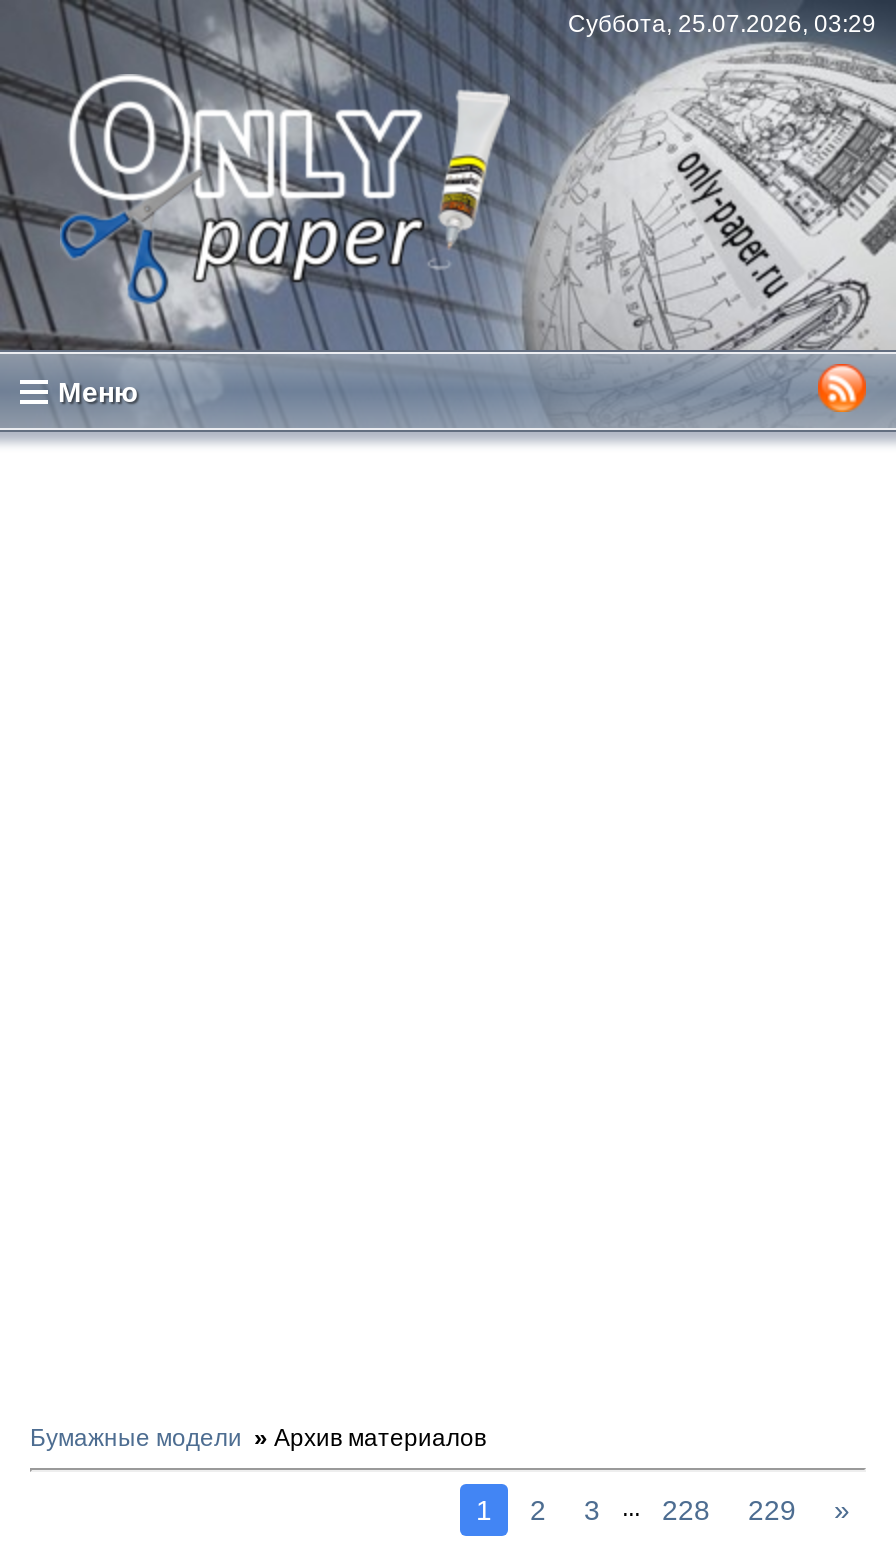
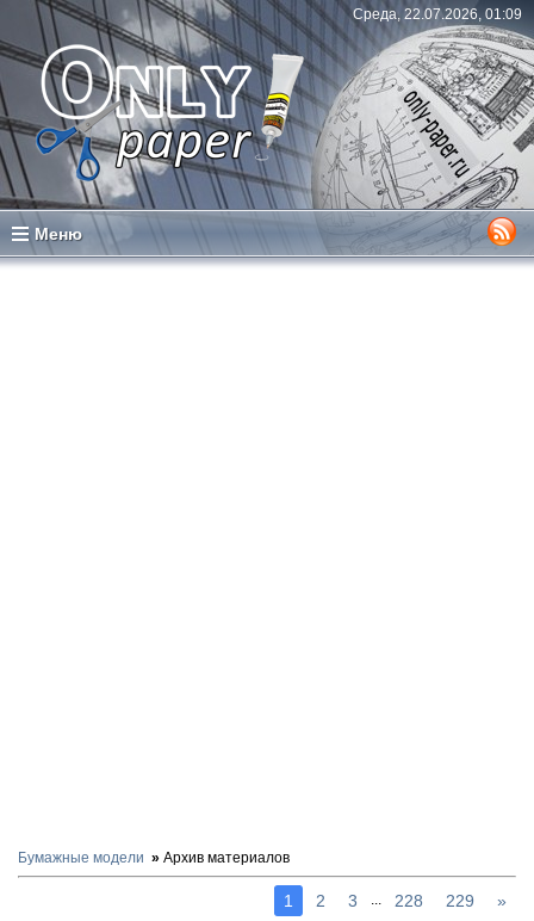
- Суббота, 25.07.2026, 03:29
+ Среда, 22.07.2026, 01:09
